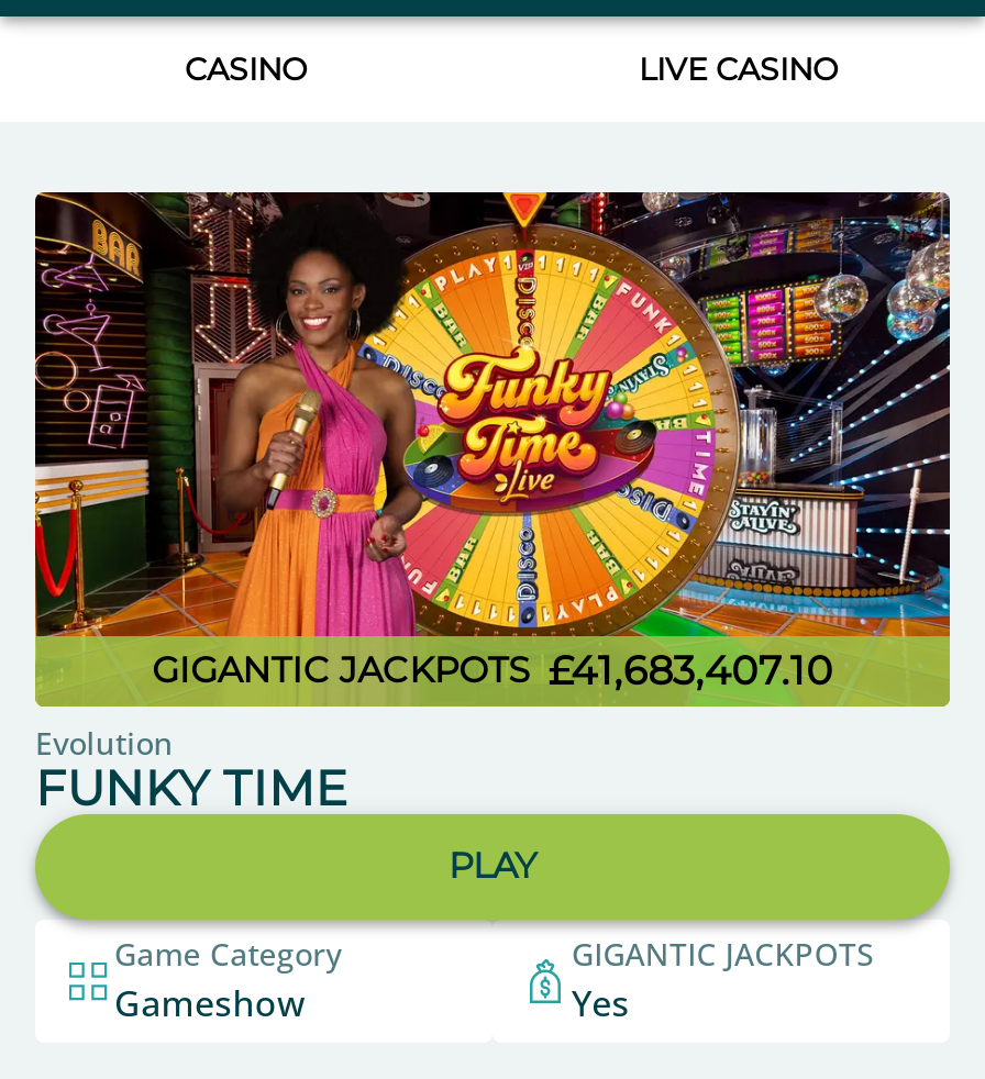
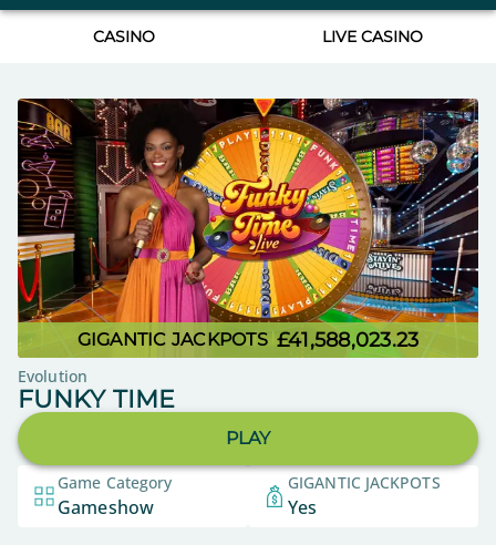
- GIGANTIC JACKPOTS £41,683,407.10
+ GIGANTIC JACKPOTS £41,588,023.23
